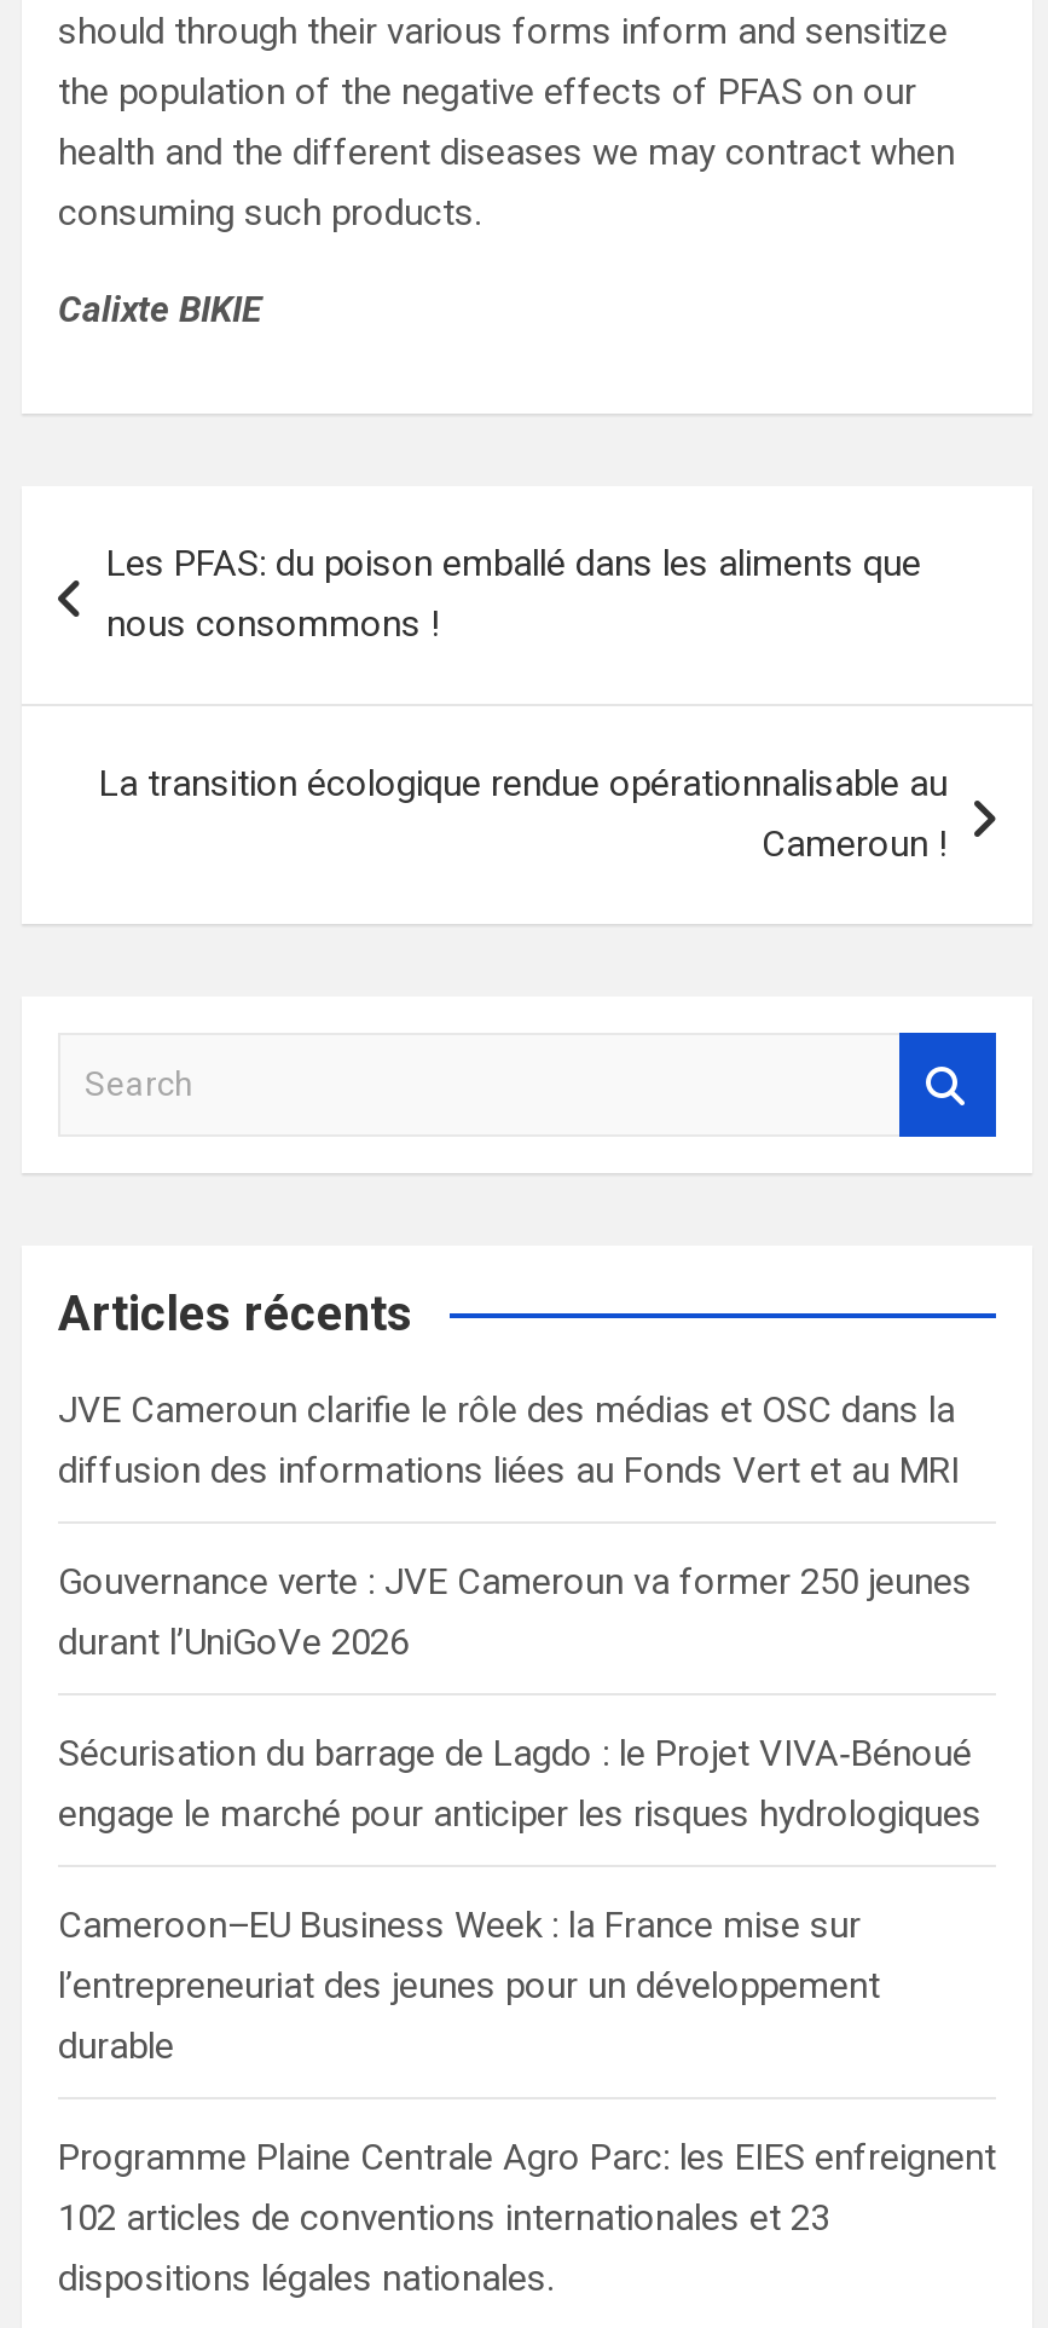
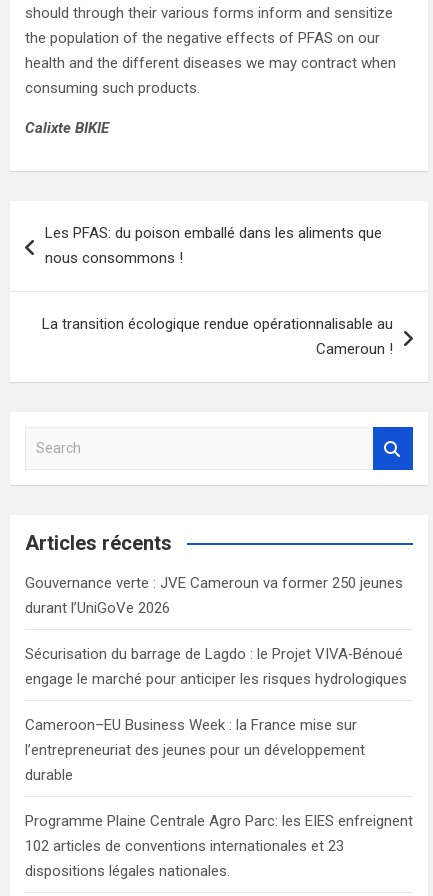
- JVE Cameroun clarifie le rôle des médias et OSC dans la
- diffusion des informations liées au Fonds Vert et au MRI
